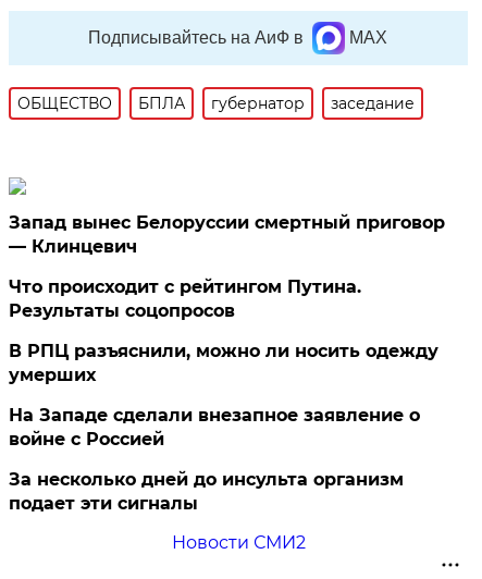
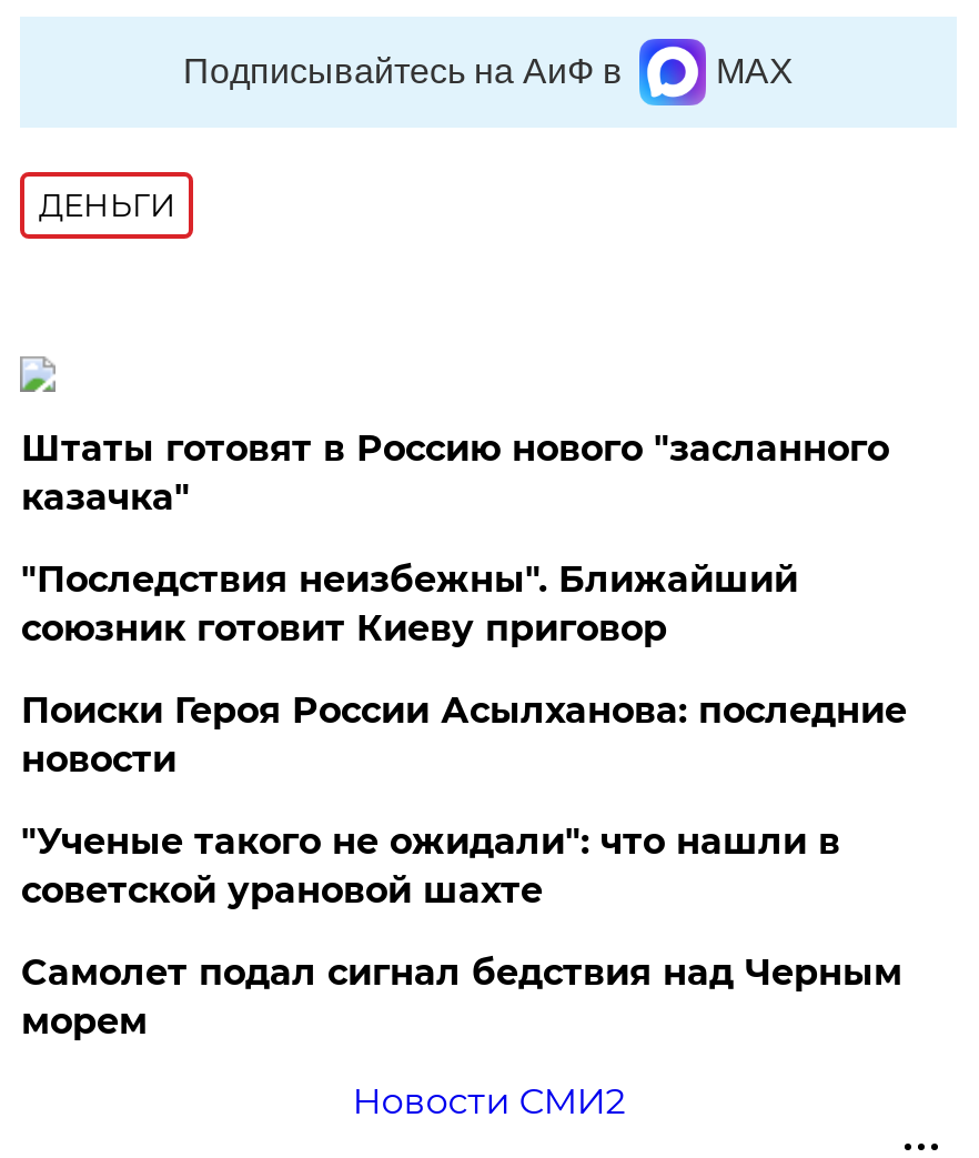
- ОБЩЕСТВО
- БПЛА
- губернатор
- заседание
+ ДЕНЬГИ

- Запад вынес Белоруссии смертный приговор
- — Клинцевич
+ Штаты готовят в Россию нового "засланного
+ казачка"

- Что происходит с рейтингом Путина.
- Результаты соцопросов
+ "Последствия неизбежны". Ближайший
+ союзник готовит Киеву приговор

- В РПЦ разъяснили, можно ли носить одежду
- умерших
+ Поиски Героя России Асылханова: последние
+ новости

- На Западе сделали внезапное заявление о
- войне с Россией
+ "Ученые такого не ожидали": что нашли в
+ советской урановой шахте

- За несколько дней до инсульта организм
- подает эти сигналы
+ Самолет подал сигнал бедствия над Черным
+ морем
